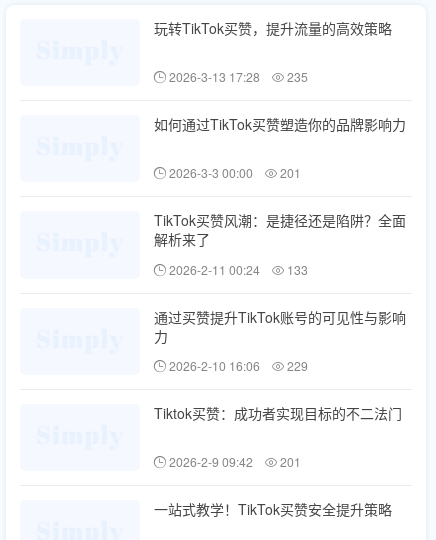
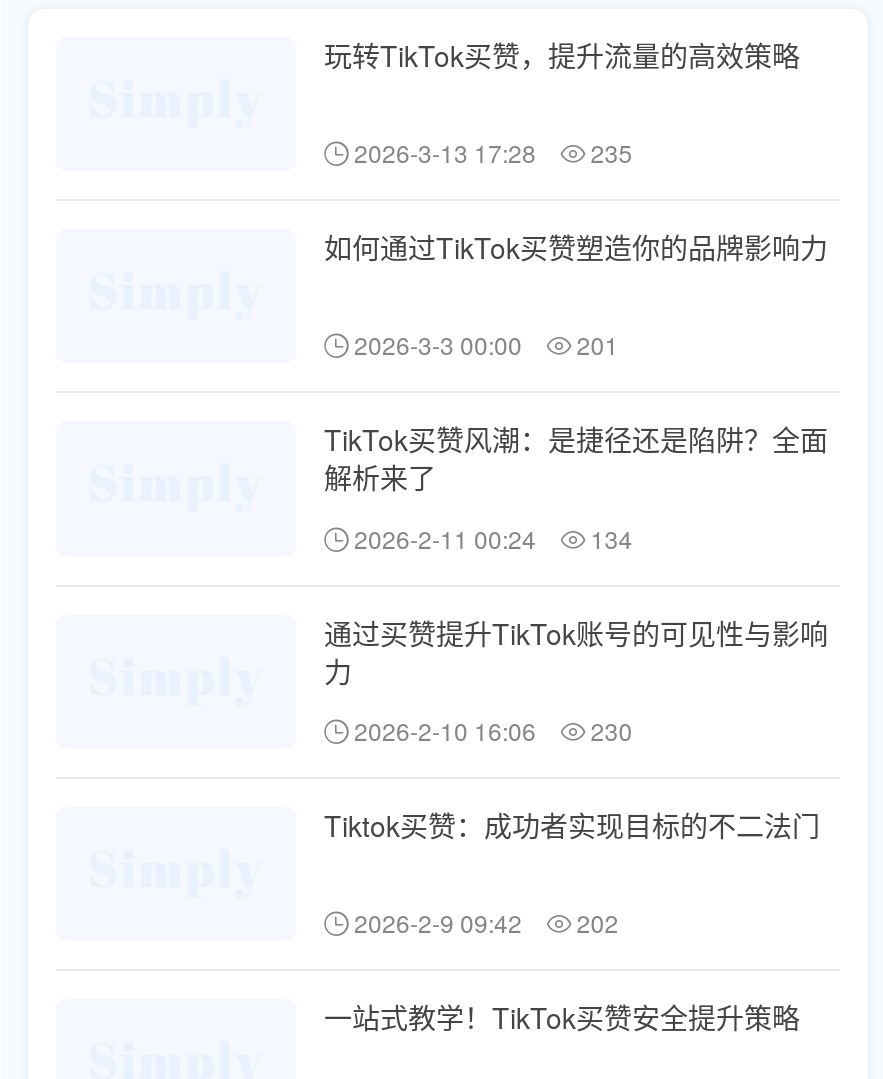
- 2026-2-11 00:24 133
+ 2026-2-11 00:24 134

- 2026-2-10 16:06 229
+ 2026-2-10 16:06 230

- 2026-2-9 09:42 201
+ 2026-2-9 09:42 202
